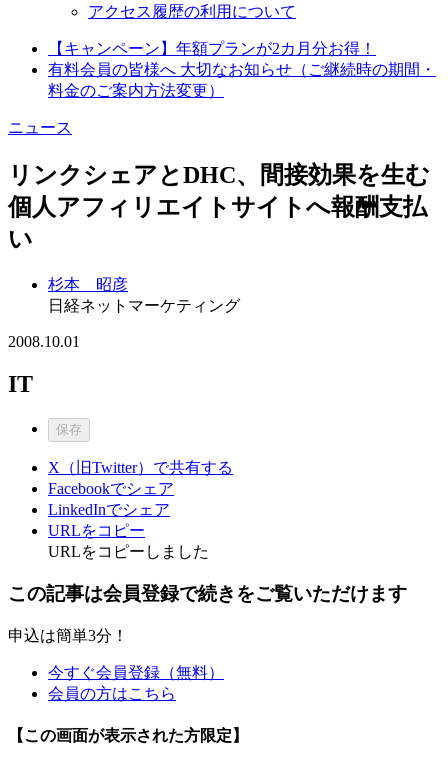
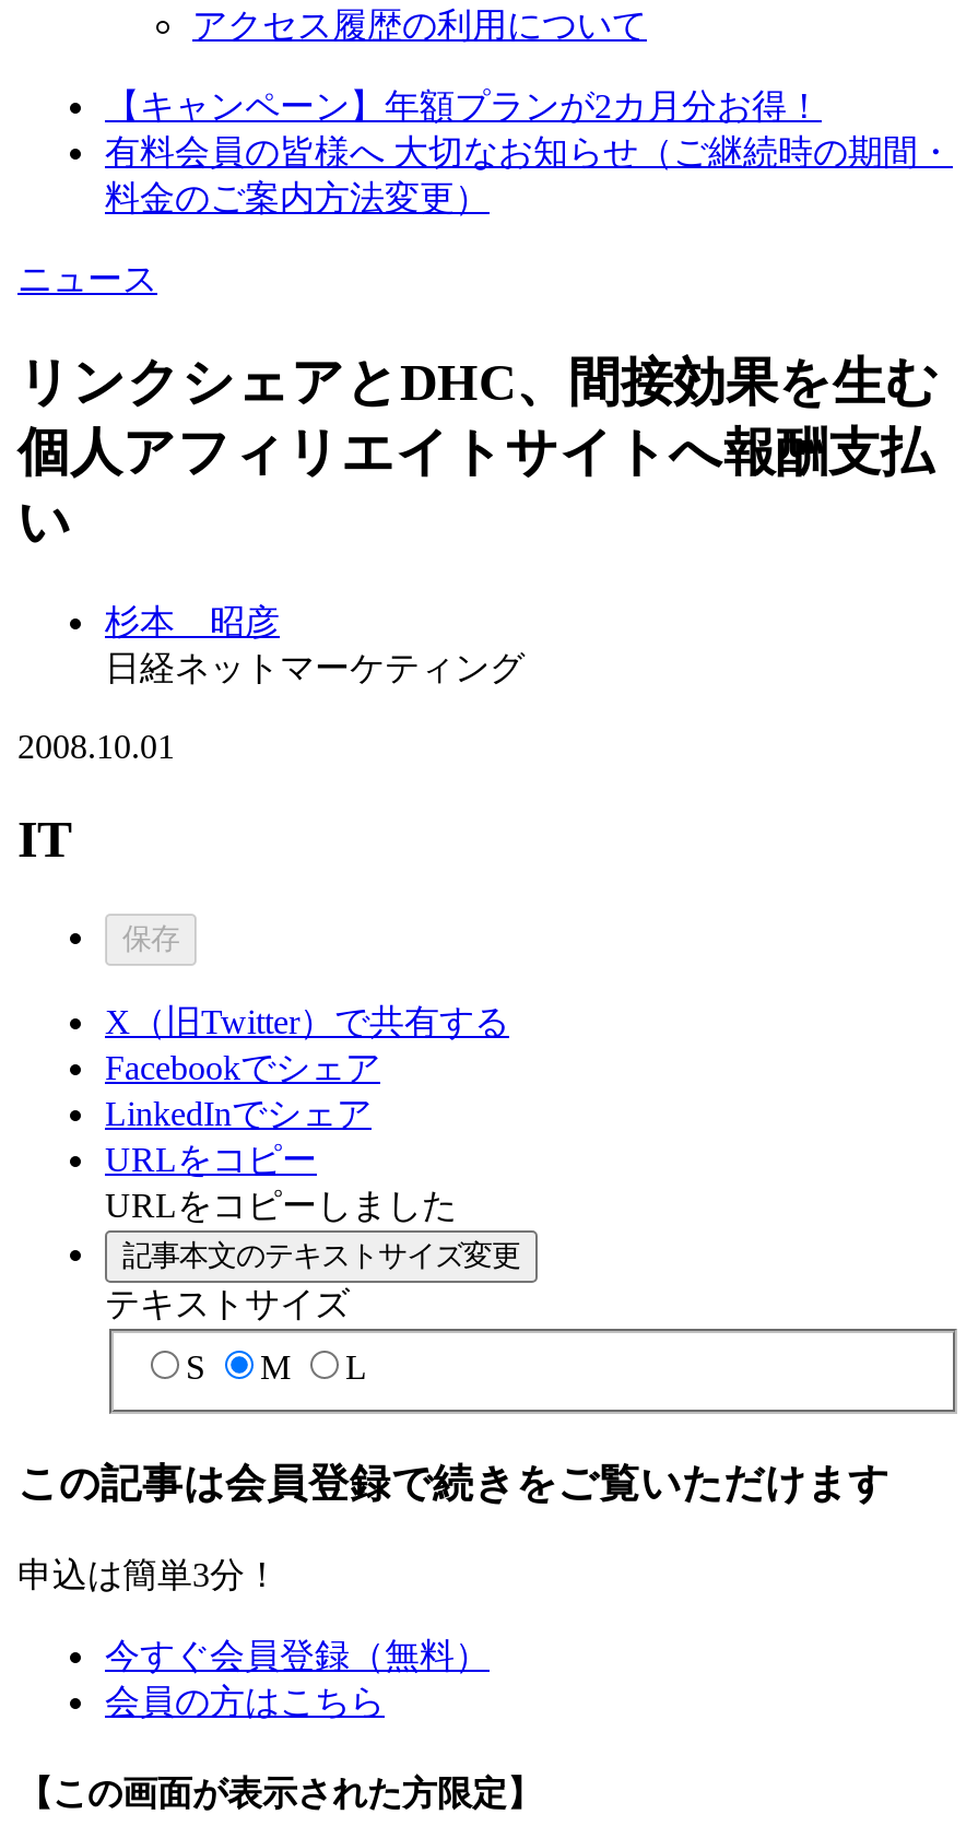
+ 記事本文のテキストサイズ変更
+ テキストサイズ
+ S
+ M
+ L
